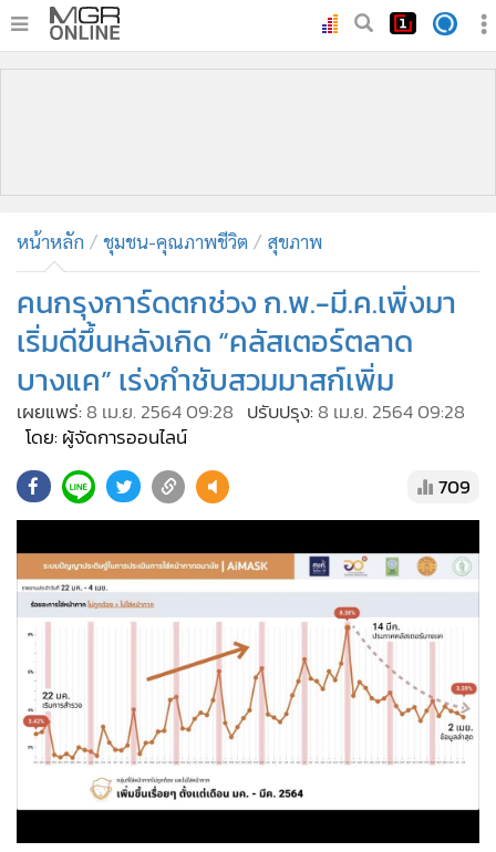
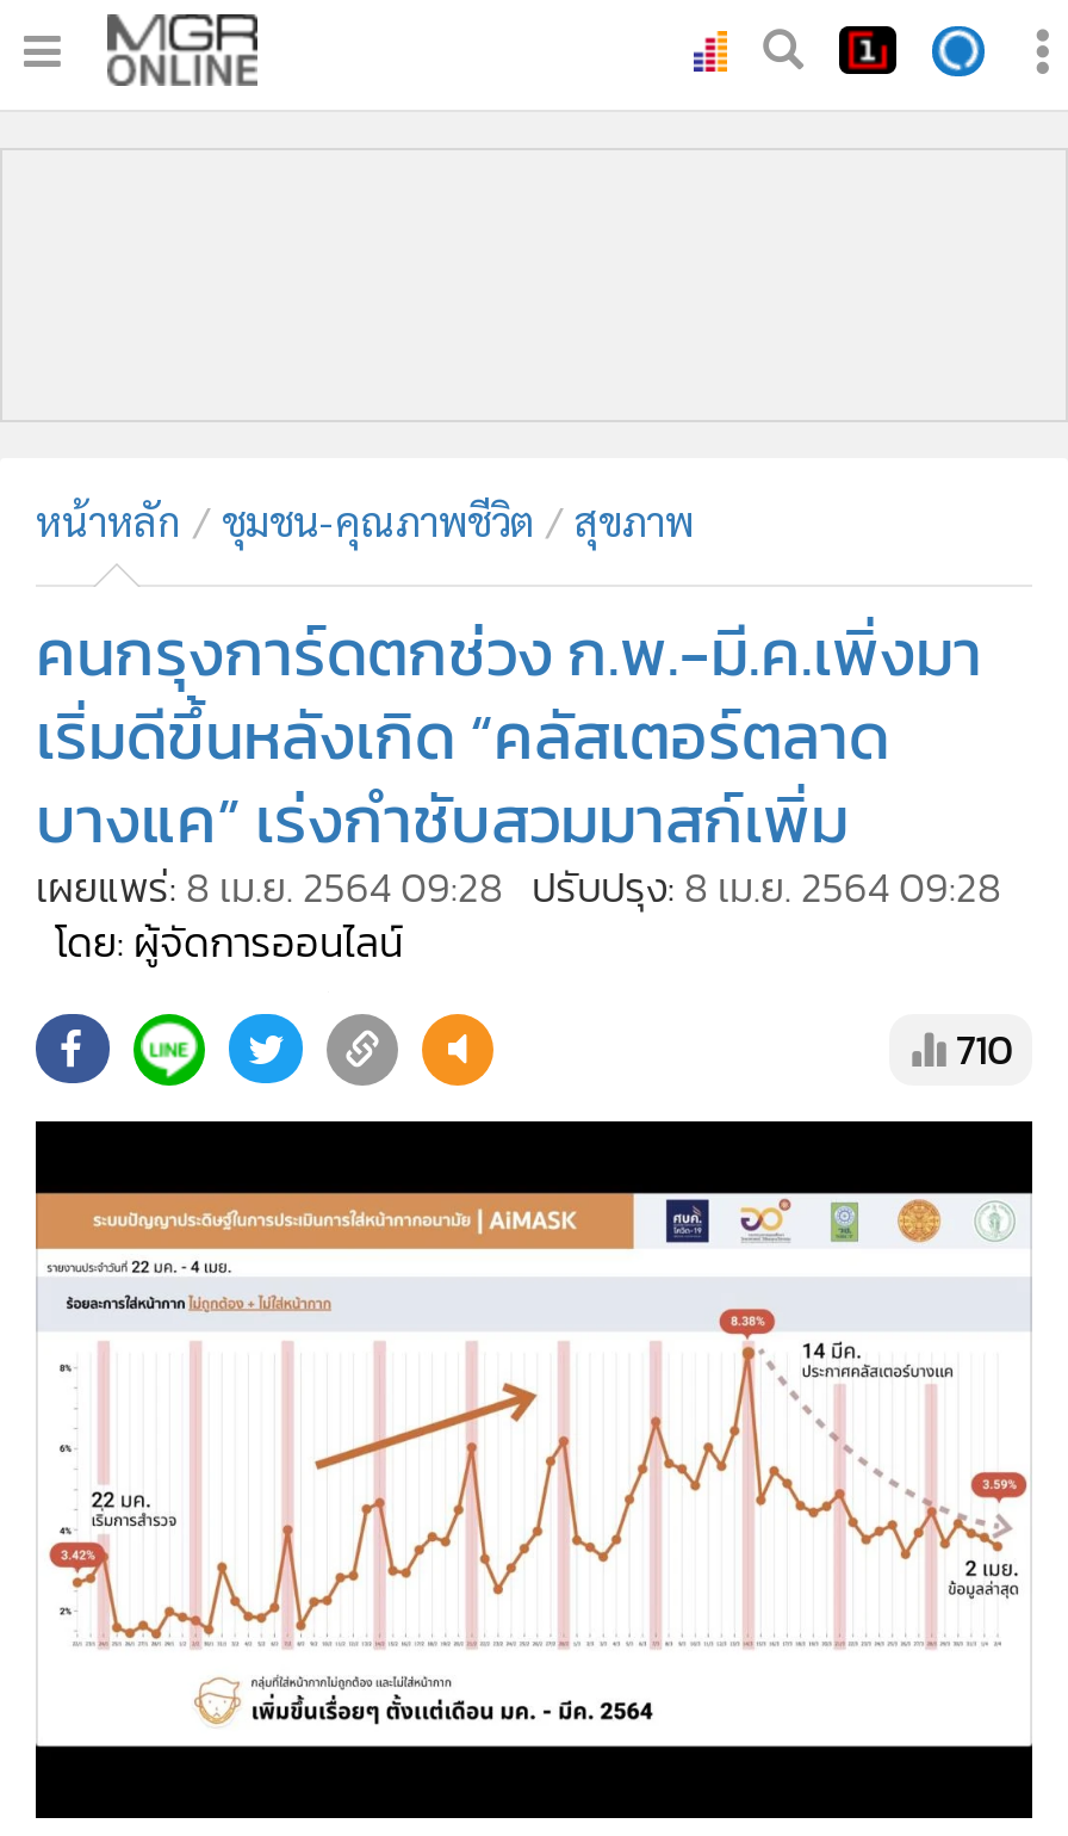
- 709
+ 710
